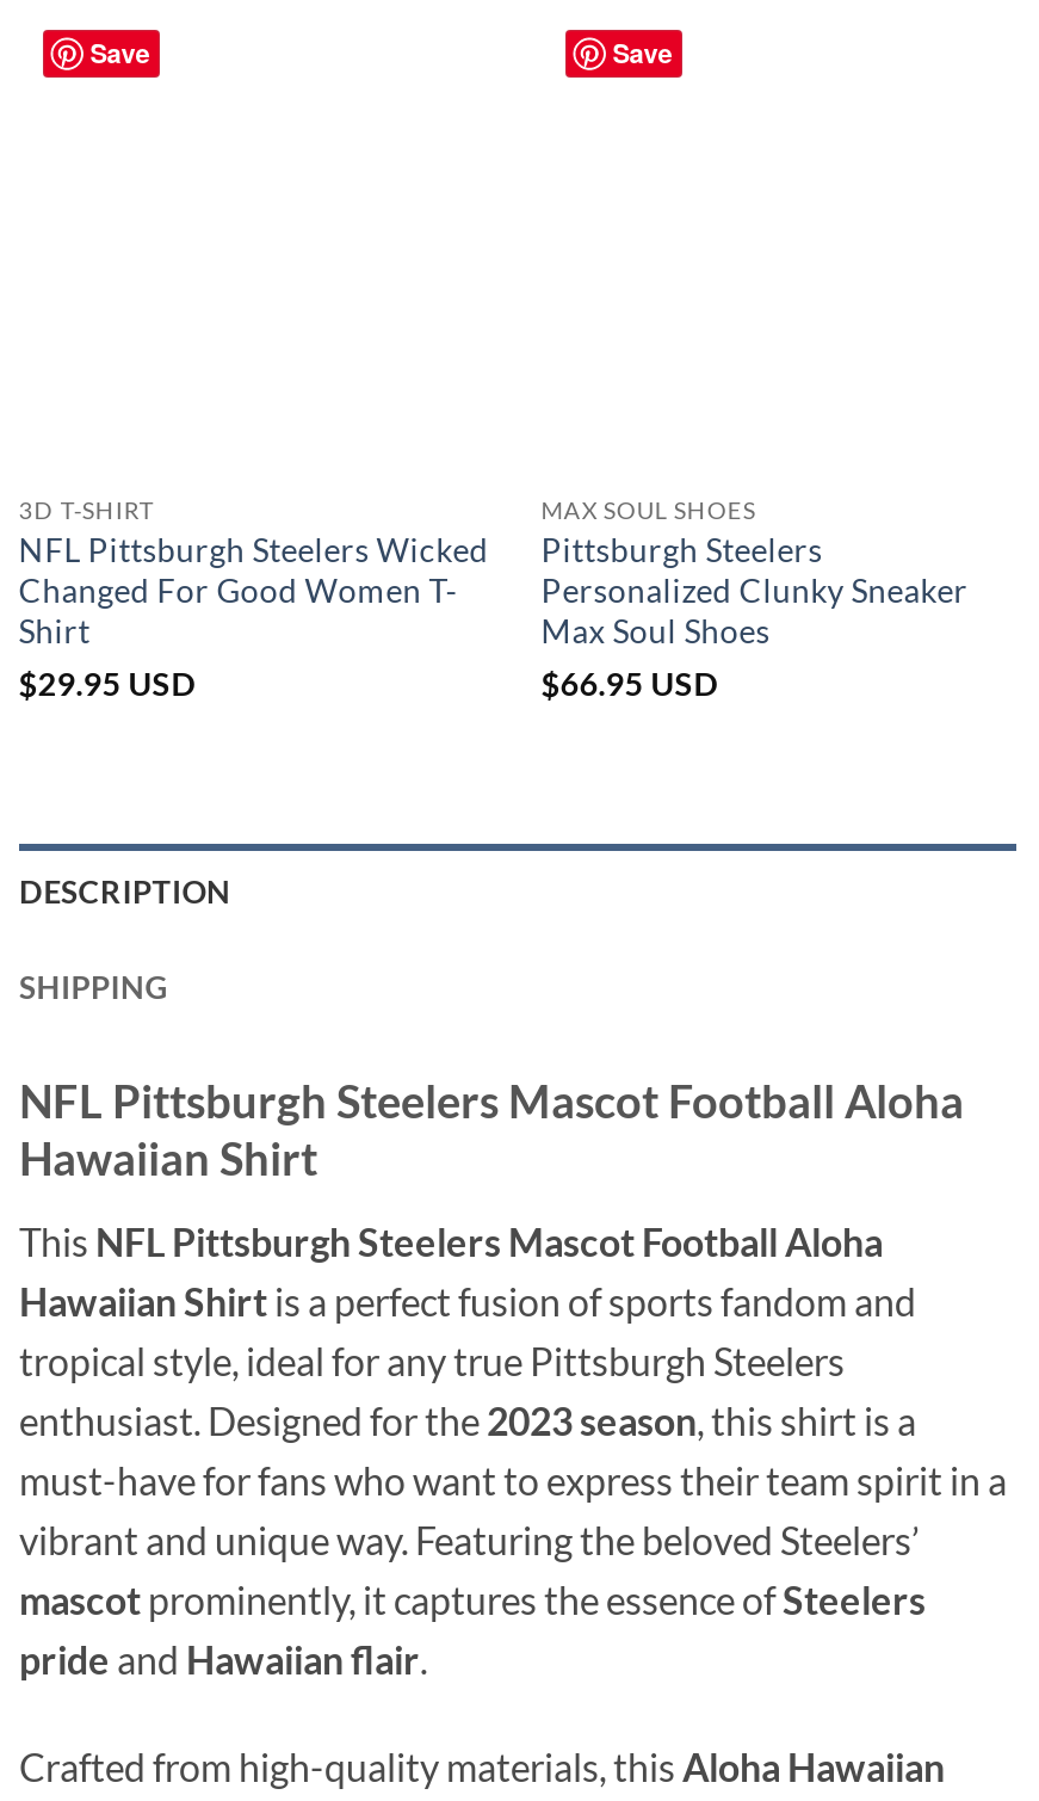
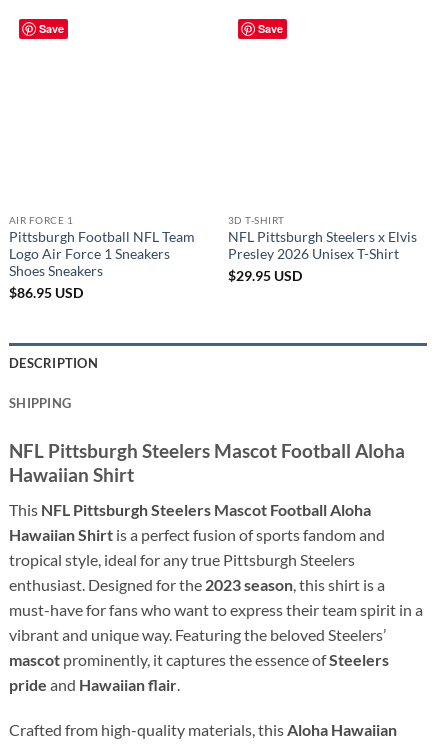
- 3D T-SHIRT
- NFL Pittsburgh Steelers Wicked
- Changed For Good Women T-
- Shirt
- $29.95 USD
+ AIR FORCE 1
+ Pittsburgh Football NFL Team
+ Logo Air Force 1 Sneakers
+ Shoes Sneakers
+ $86.95 USD

- MAX SOUL SHOES
- Pittsburgh Steelers
- Personalized Clunky Sneaker
- Max Soul Shoes
- $66.95 USD
+ 3D T-SHIRT
+ NFL Pittsburgh Steelers x Elvis
+ Presley 2026 Unisex T-Shirt
+ $29.95 USD
